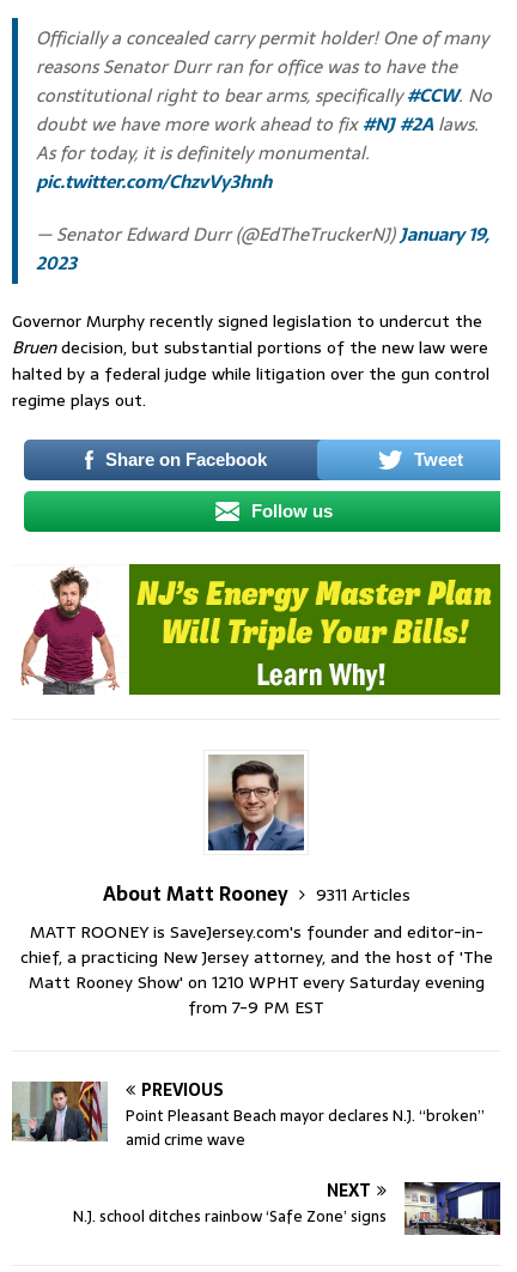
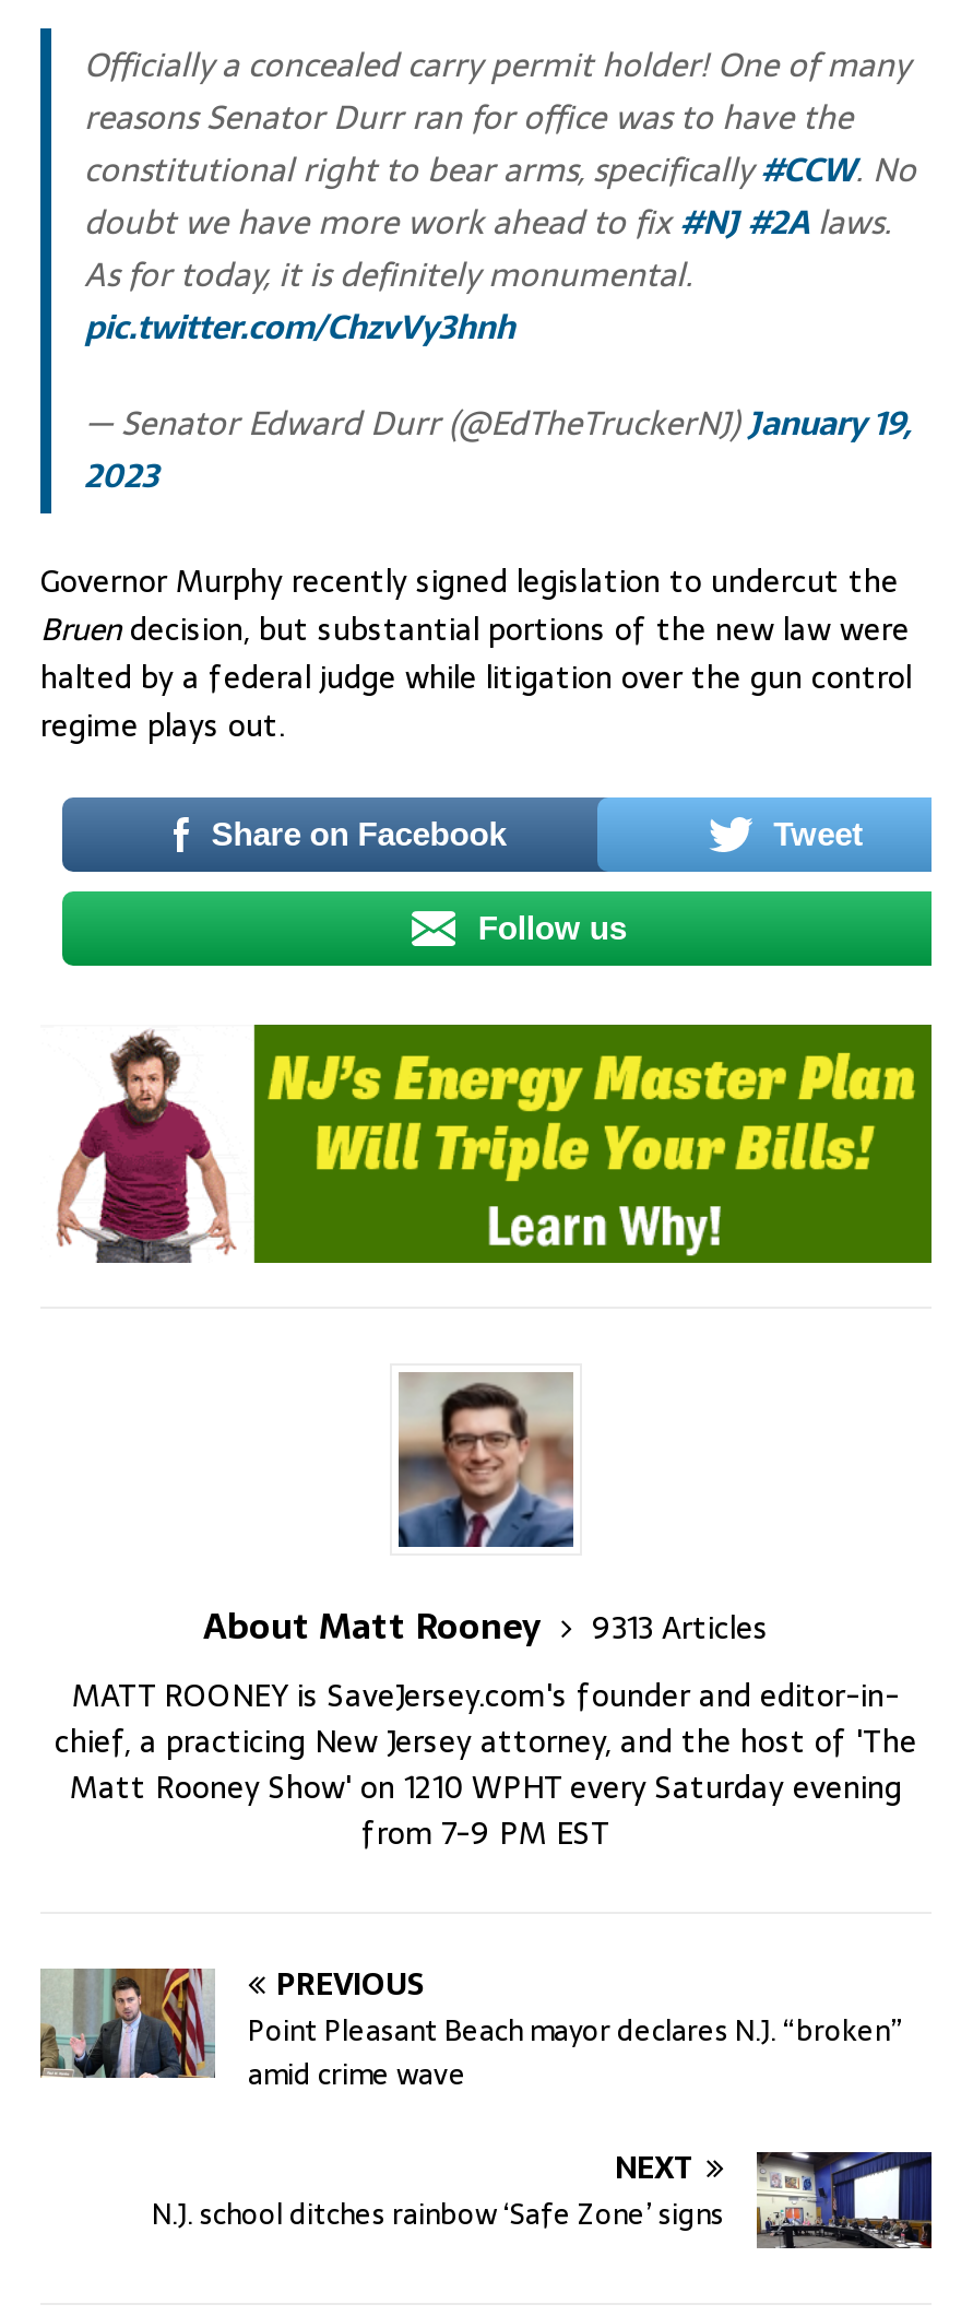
- About Matt Rooney 9311 Articles
+ About Matt Rooney 9313 Articles
